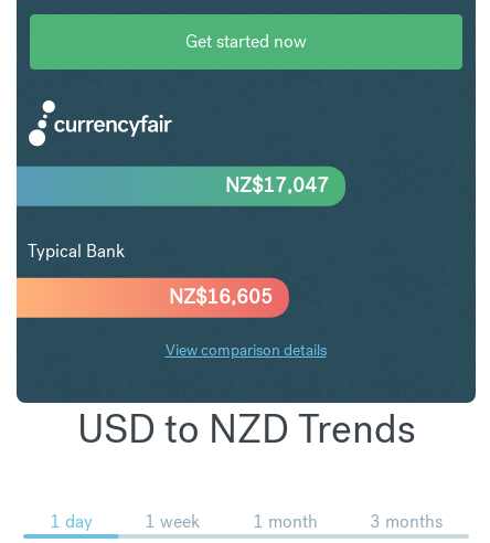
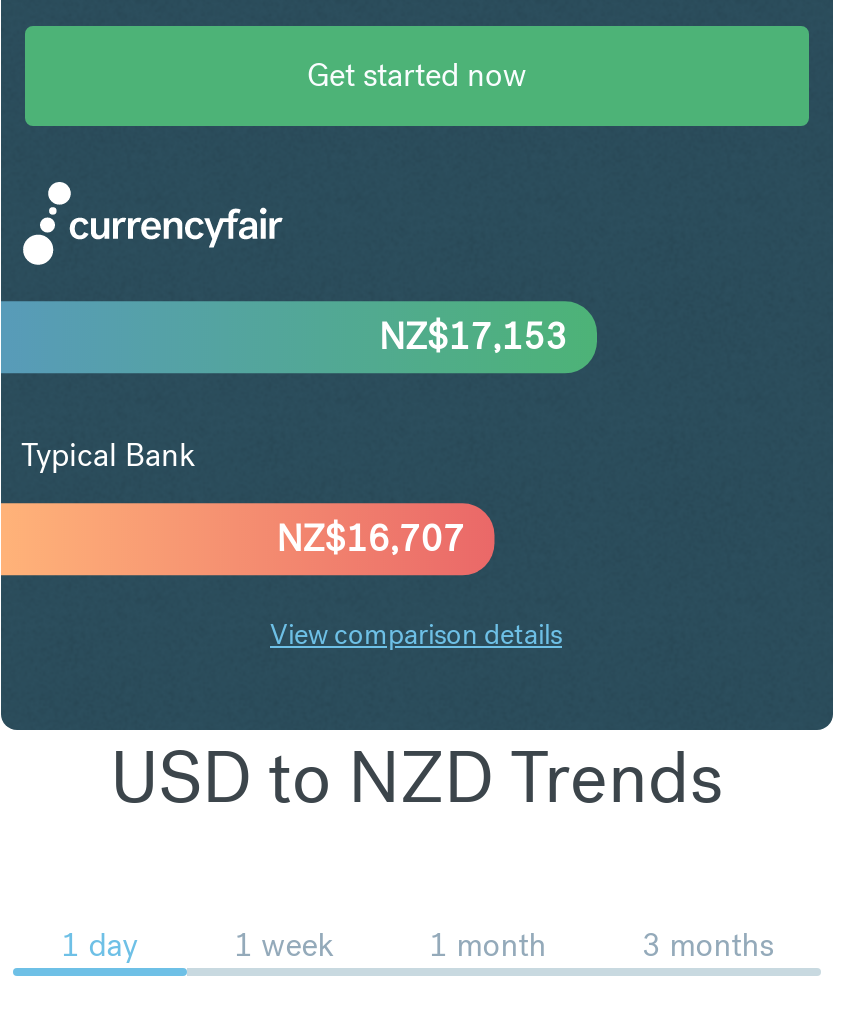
- NZ$17,047
+ NZ$17,153

- NZ$16,605
+ NZ$16,707
